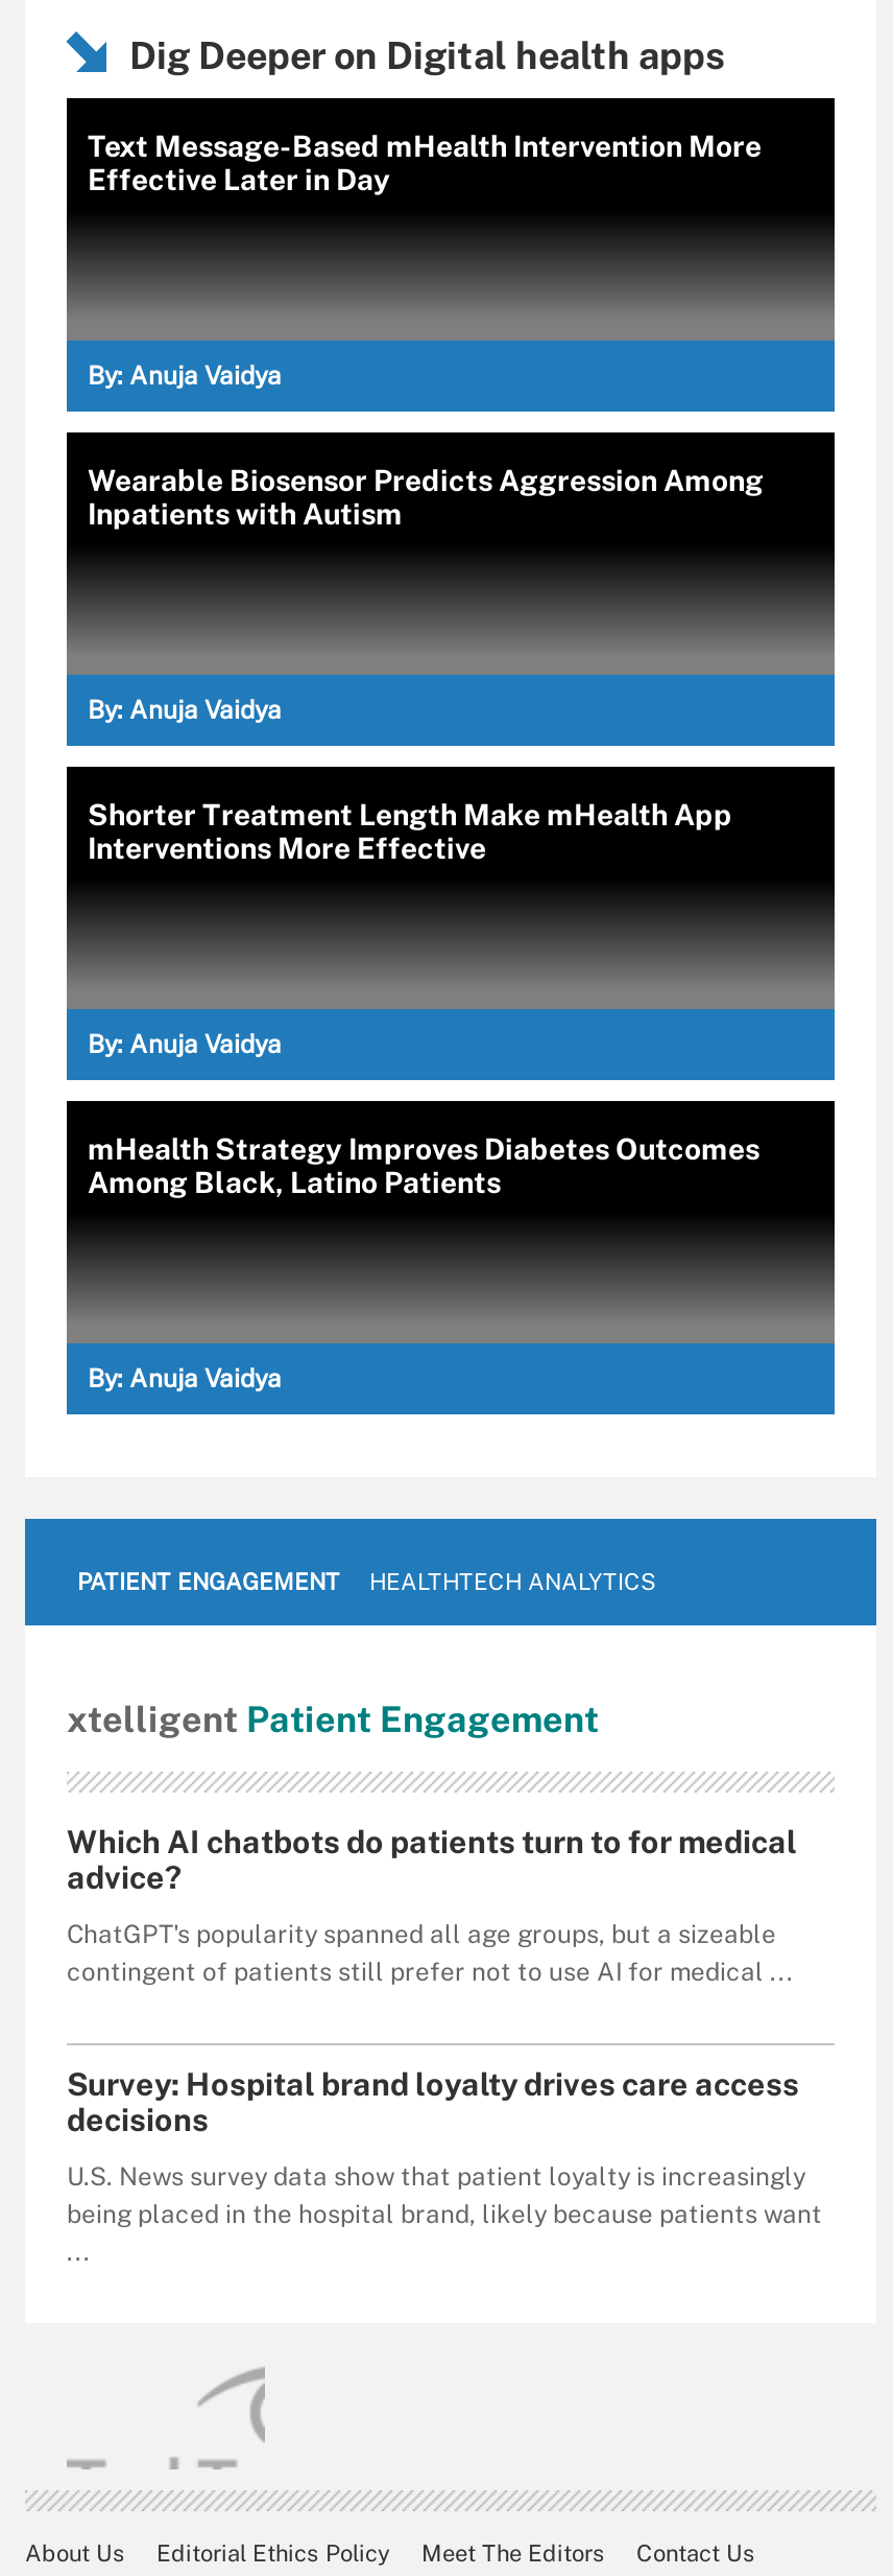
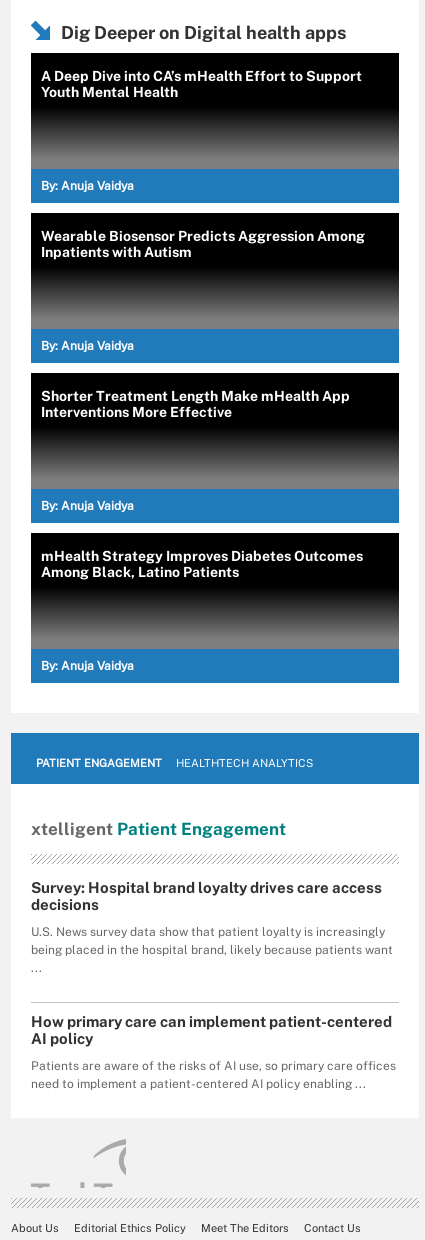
- Text Message-Based mHealth Intervention More
- Effective Later in Day
+ A Deep Dive into CA’s mHealth Effort to Support
+ Youth Mental Health

- Which AI chatbots do patients turn to for medical
- advice?
- ChatGPT's popularity spanned all age groups, but a sizeable
- contingent of patients still prefer not to use AI for medical ...

moved up: Survey: Hospital brand loyalty drives care access | decisions | U.S. News survey data show that patient loyalty is increasingly | being placed in the hospital brand, likely because patients want

+ How primary care can implement patient-centered
+ AI policy
+ Patients are aware of the risks of AI use, so primary care offices
+ need to implement a patient-centered AI policy enabling ...
